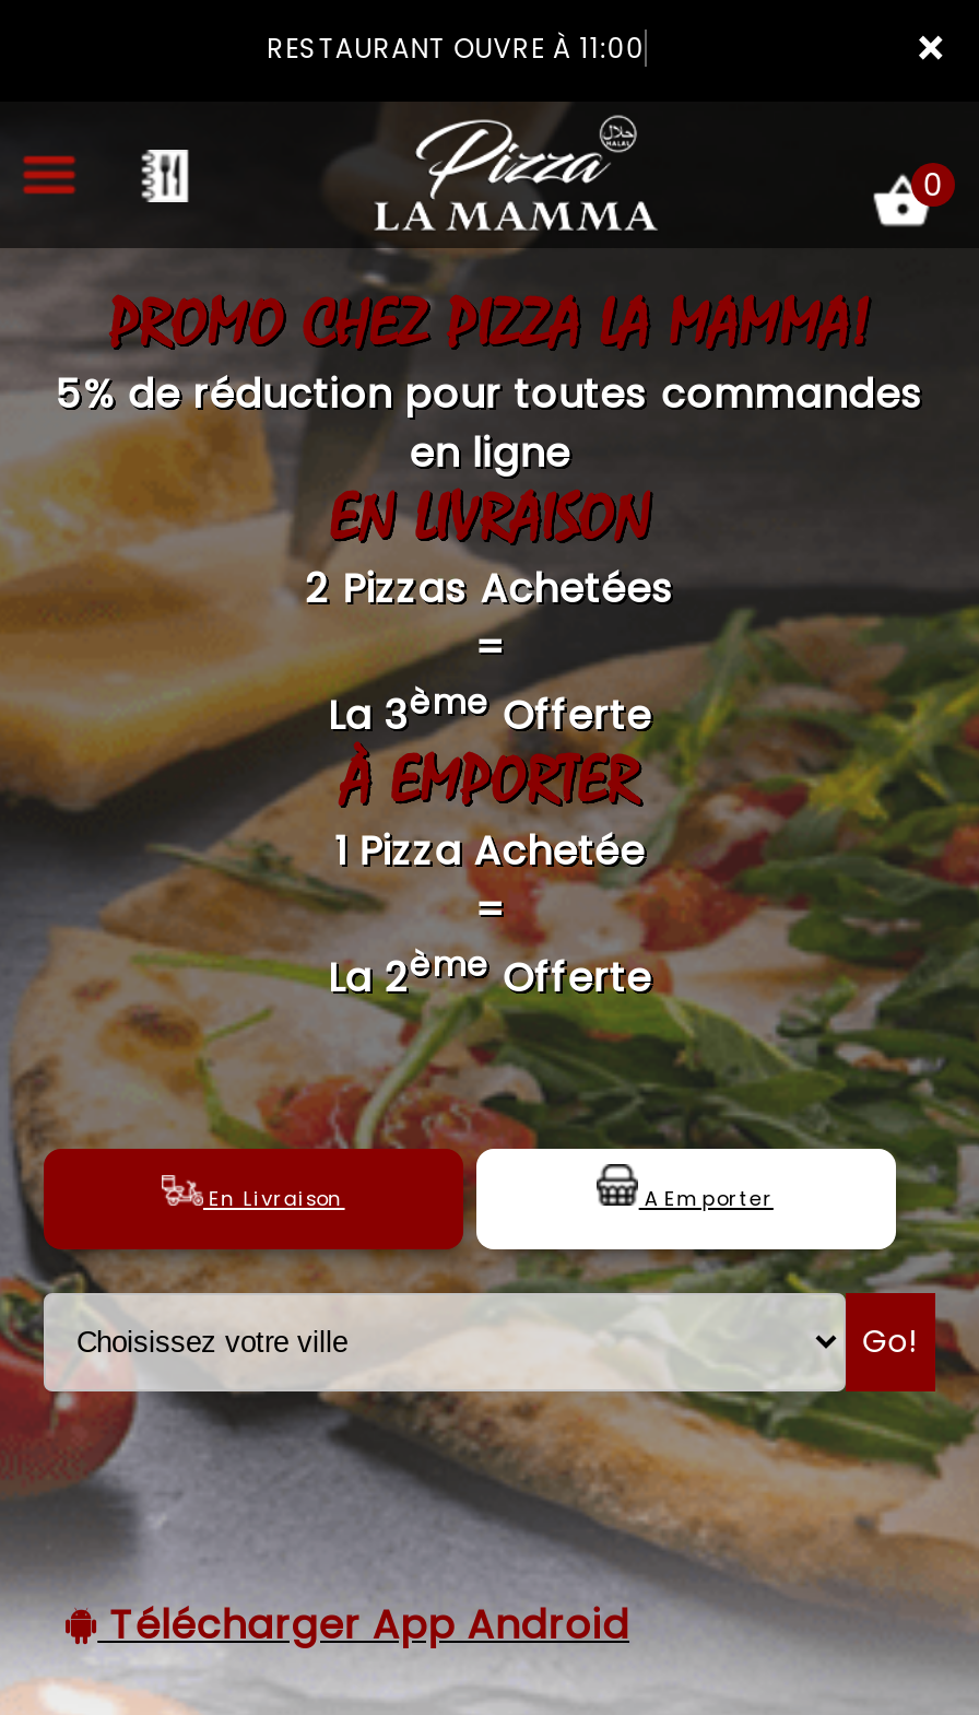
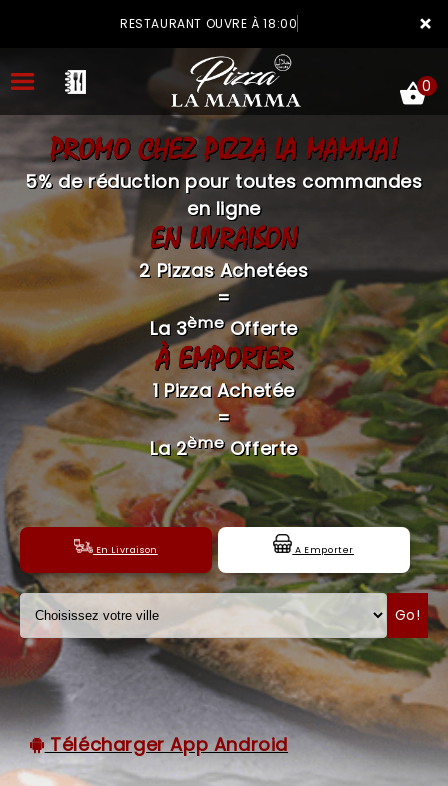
- RESTAURANT OUVRE À 11:00
+ RESTAURANT OUVRE À 18:00
